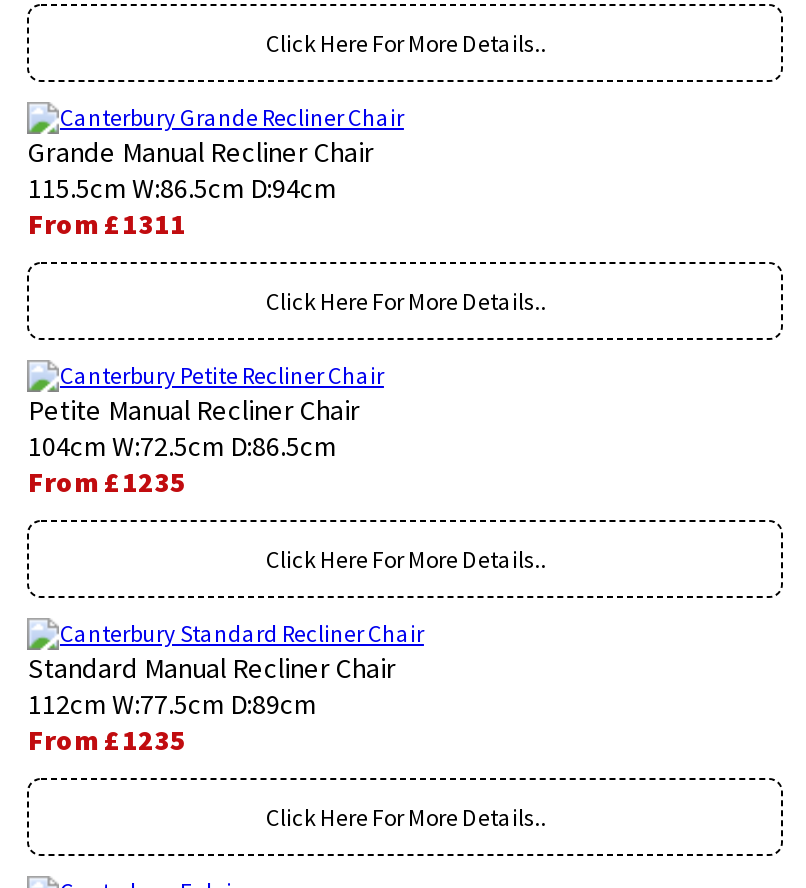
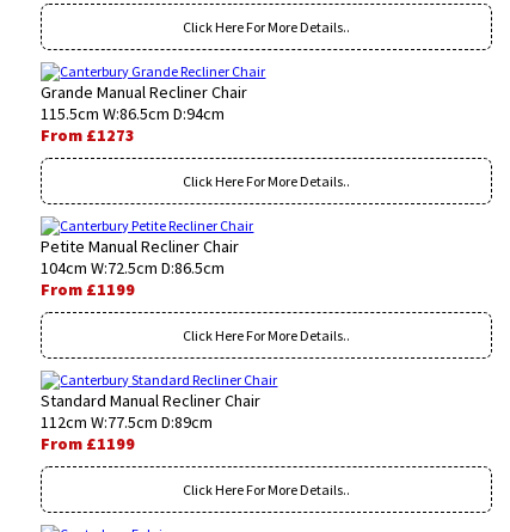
- From £1311
+ From £1273

- From £1235
+ From £1199

- From £1235
+ From £1199
